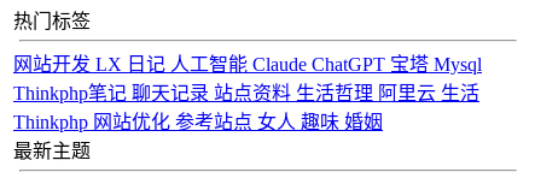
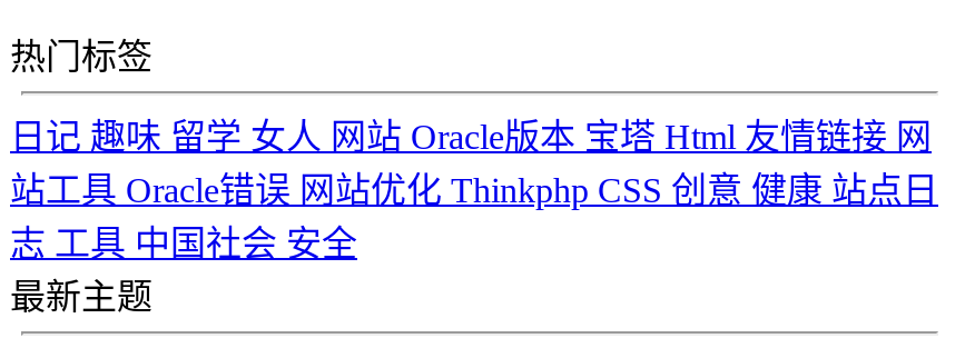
- 网站开发 LX 日记 人工智能 Claude ChatGPT 宝塔 Mysql
- Thinkphp笔记 聊天记录 站点资料 生活哲理 阿里云 生活
- Thinkphp 网站优化 参考站点 女人 趣味 婚姻
+ 日记 趣味 留学 女人 网站 Oracle版本 宝塔 Html 友情链接 网
+ 站工具 Oracle错误 网站优化 Thinkphp CSS 创意 健康 站点日
+ 志 工具 中国社会 安全
